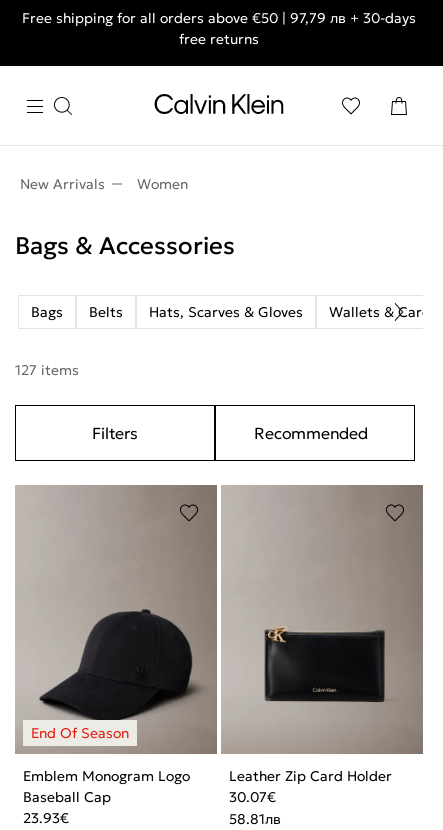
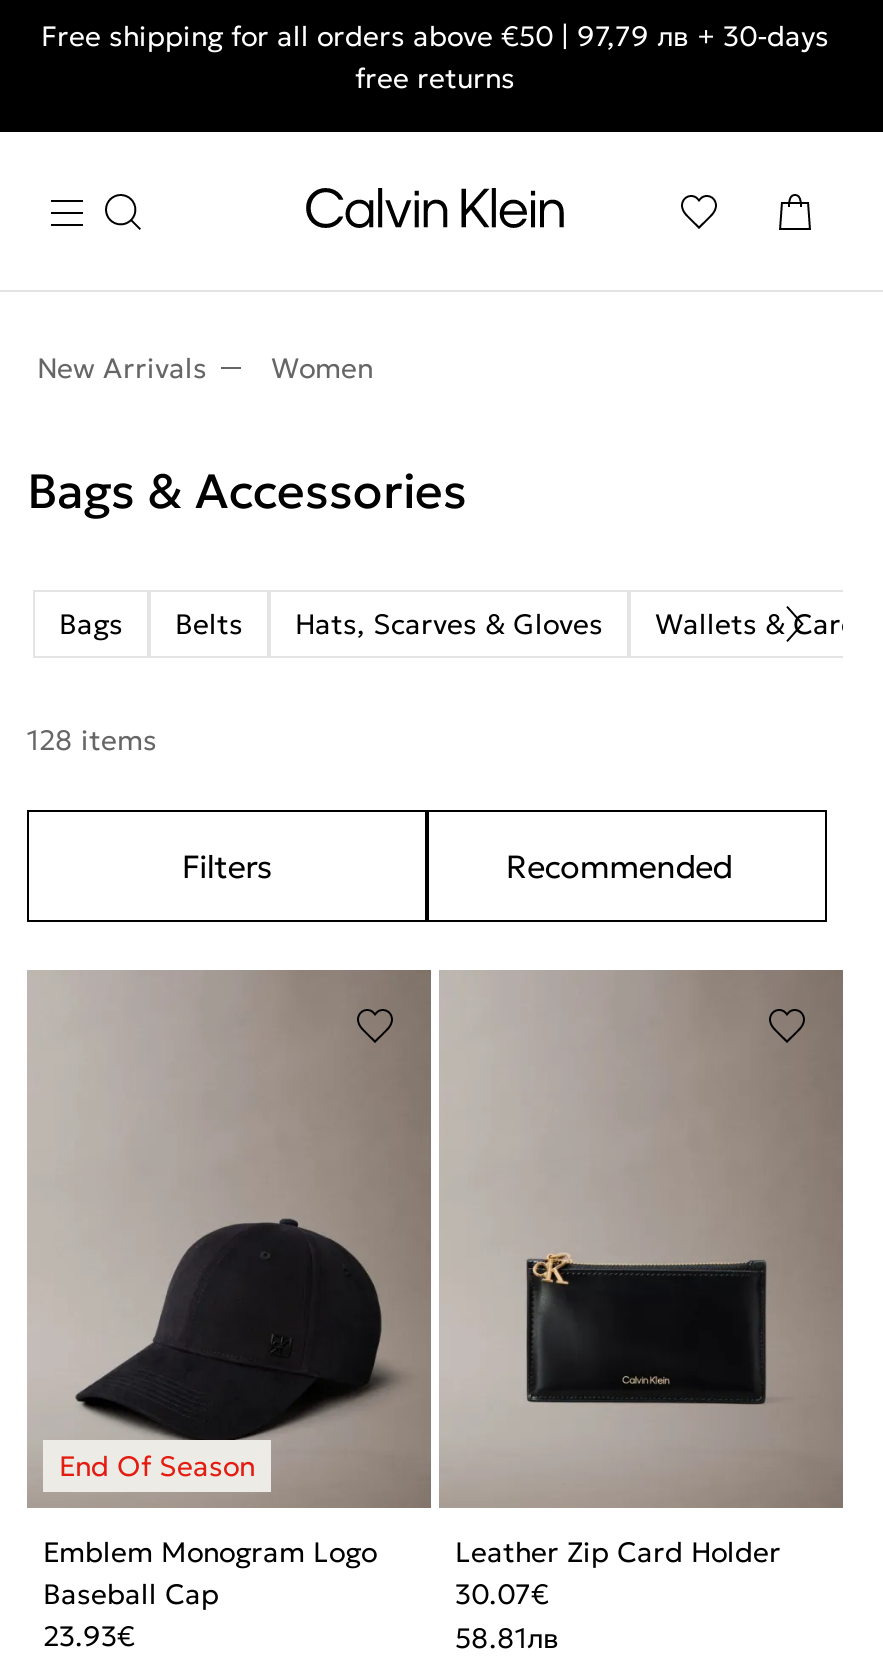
- 127 items
+ 128 items
